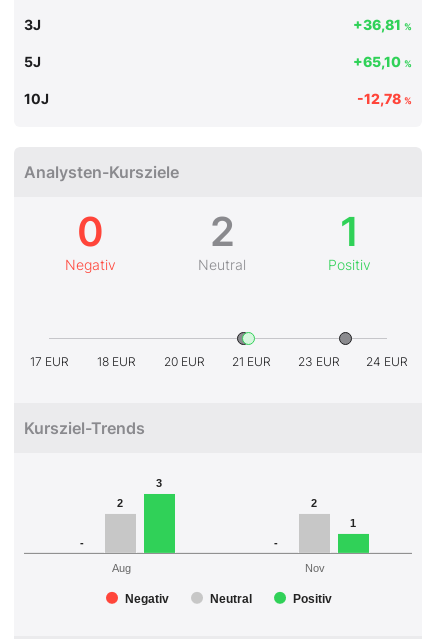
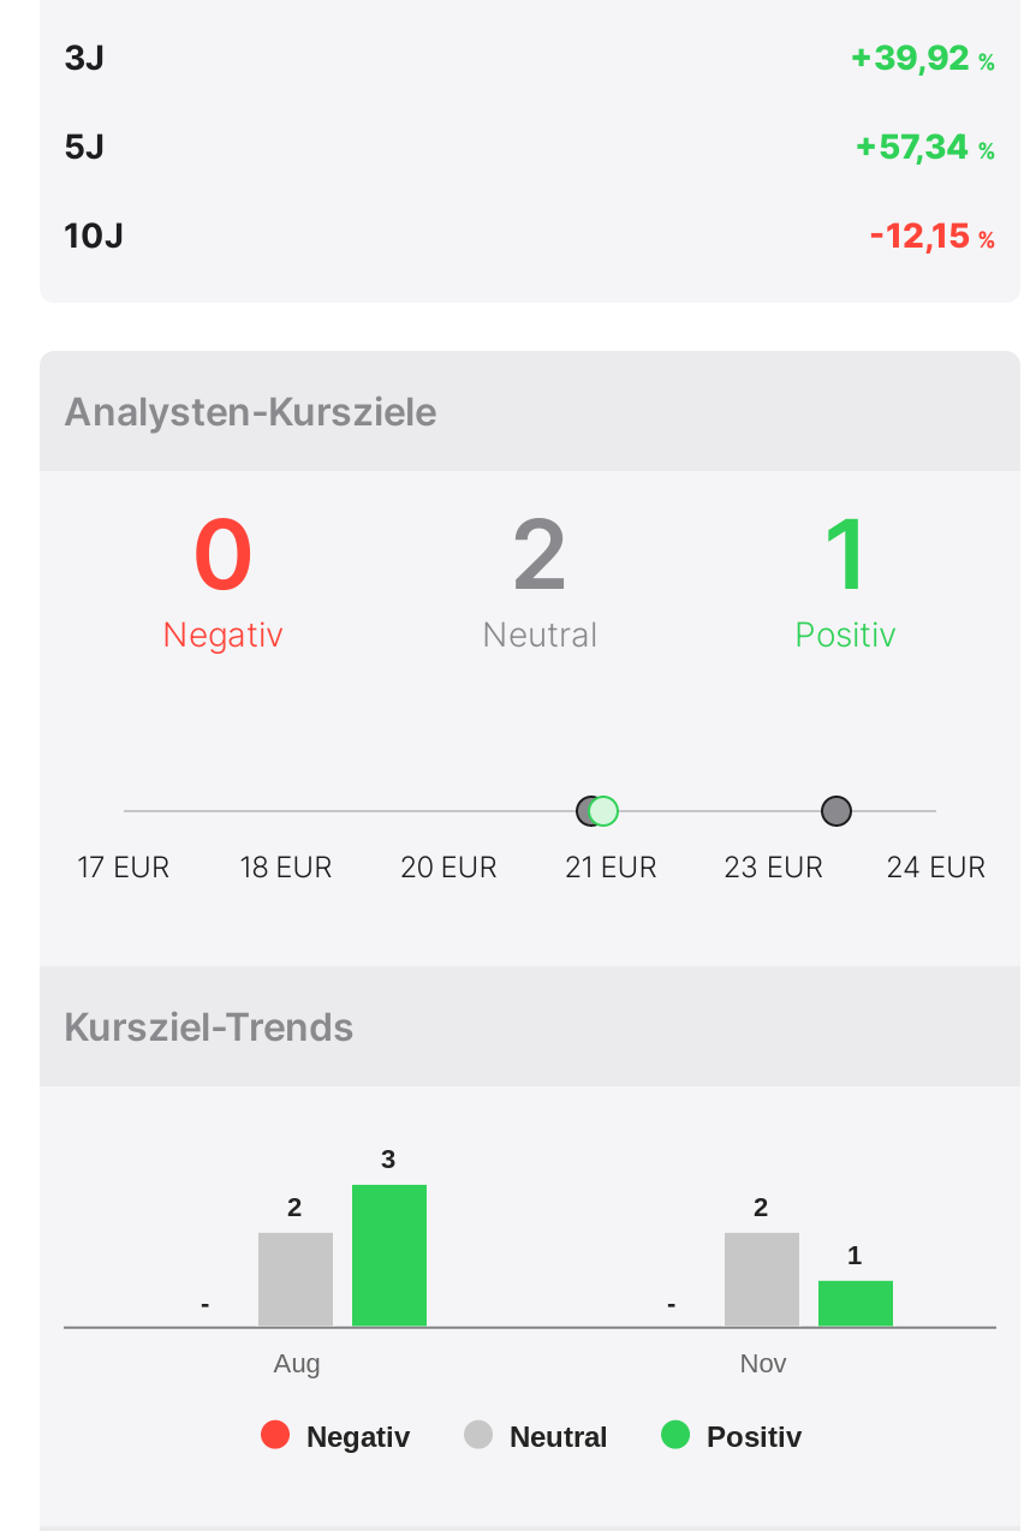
- +36,81%
+ +39,92%

- +65,10%
+ +57,34%

- -12,78%
+ -12,15%
